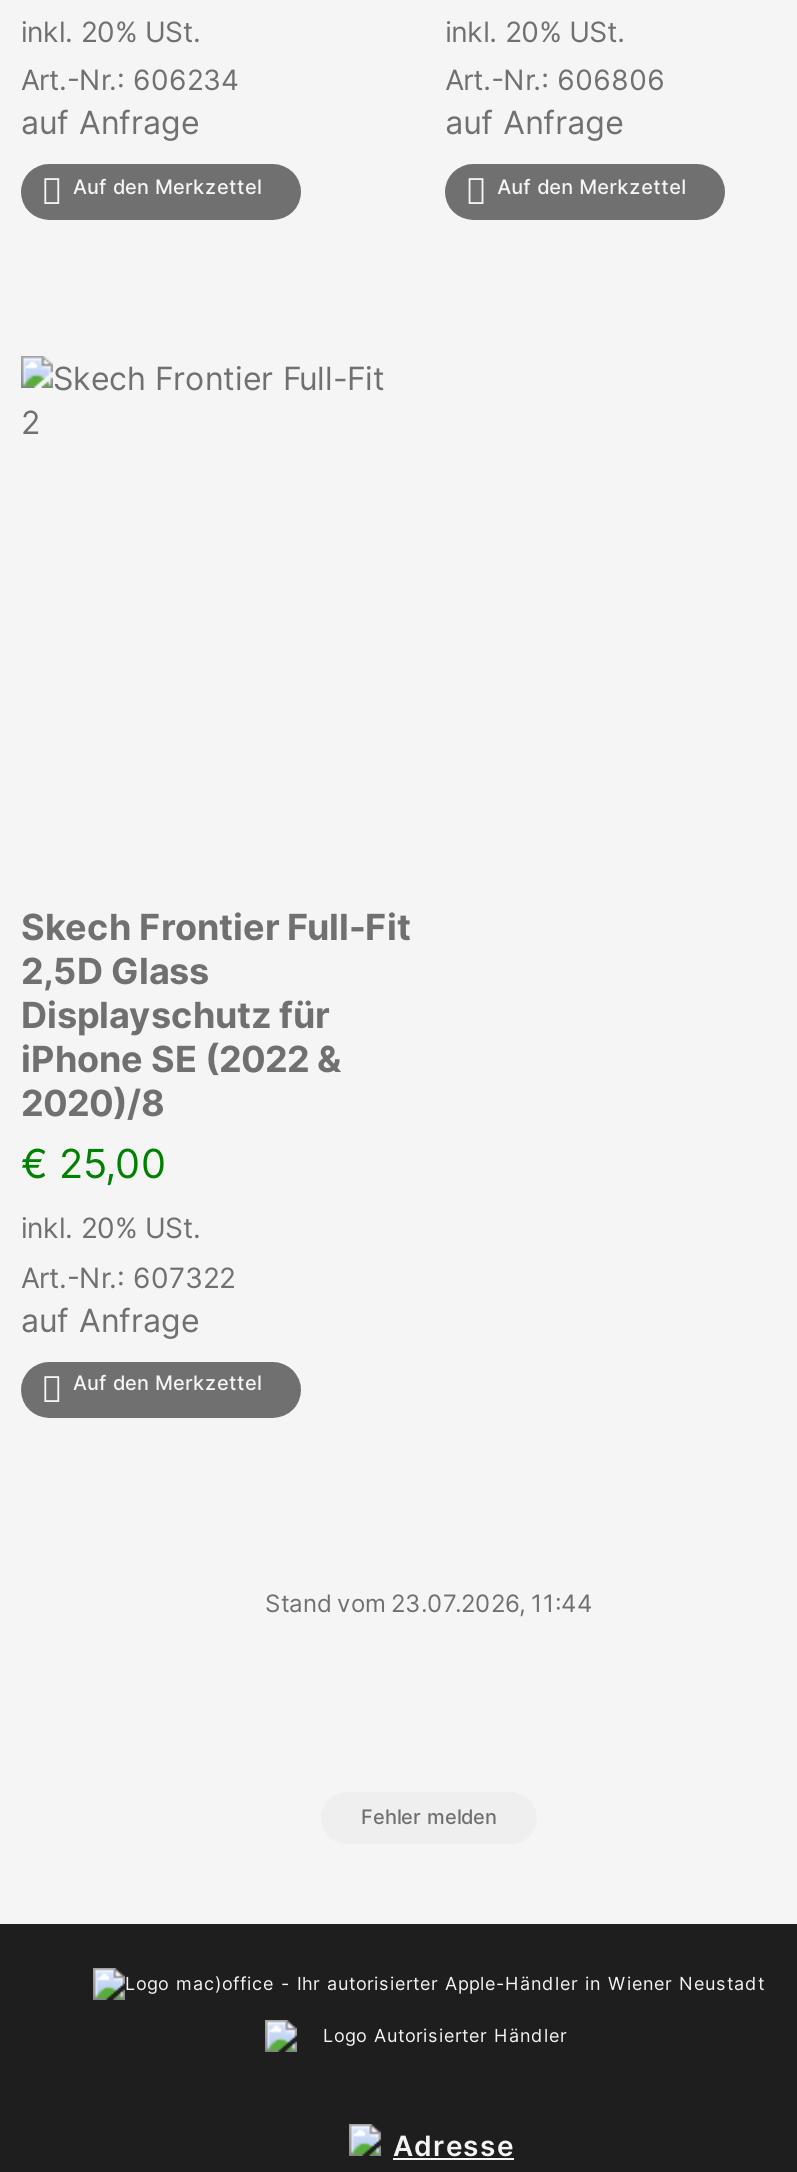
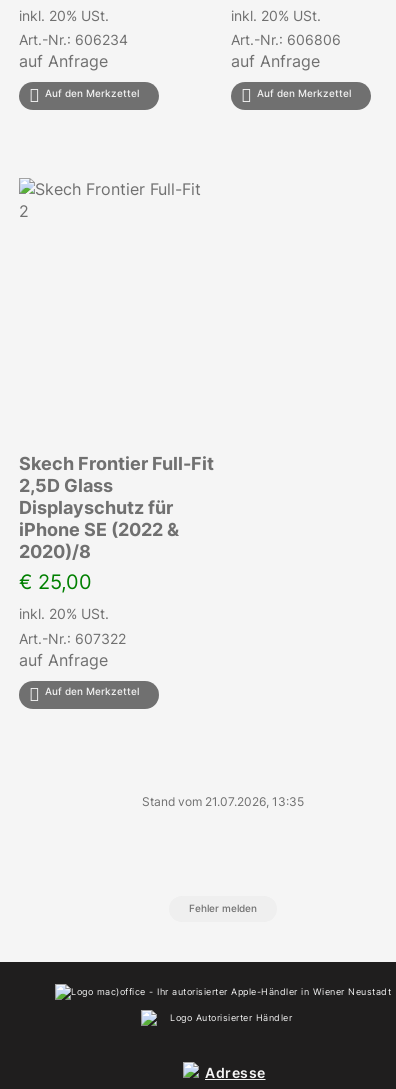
- Stand vom 23.07.2026, 11:44
+ Stand vom 21.07.2026, 13:35
